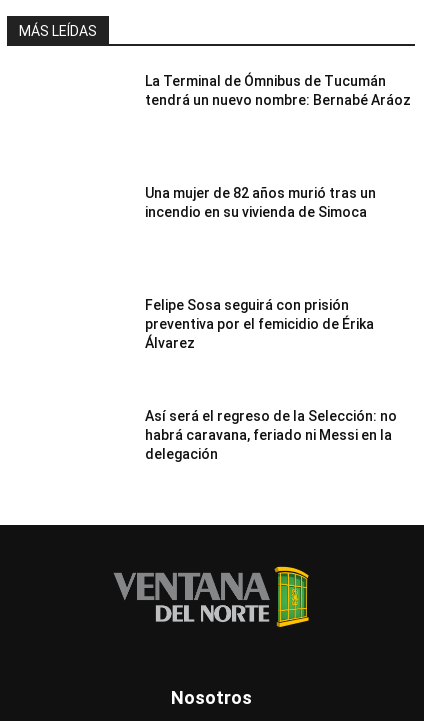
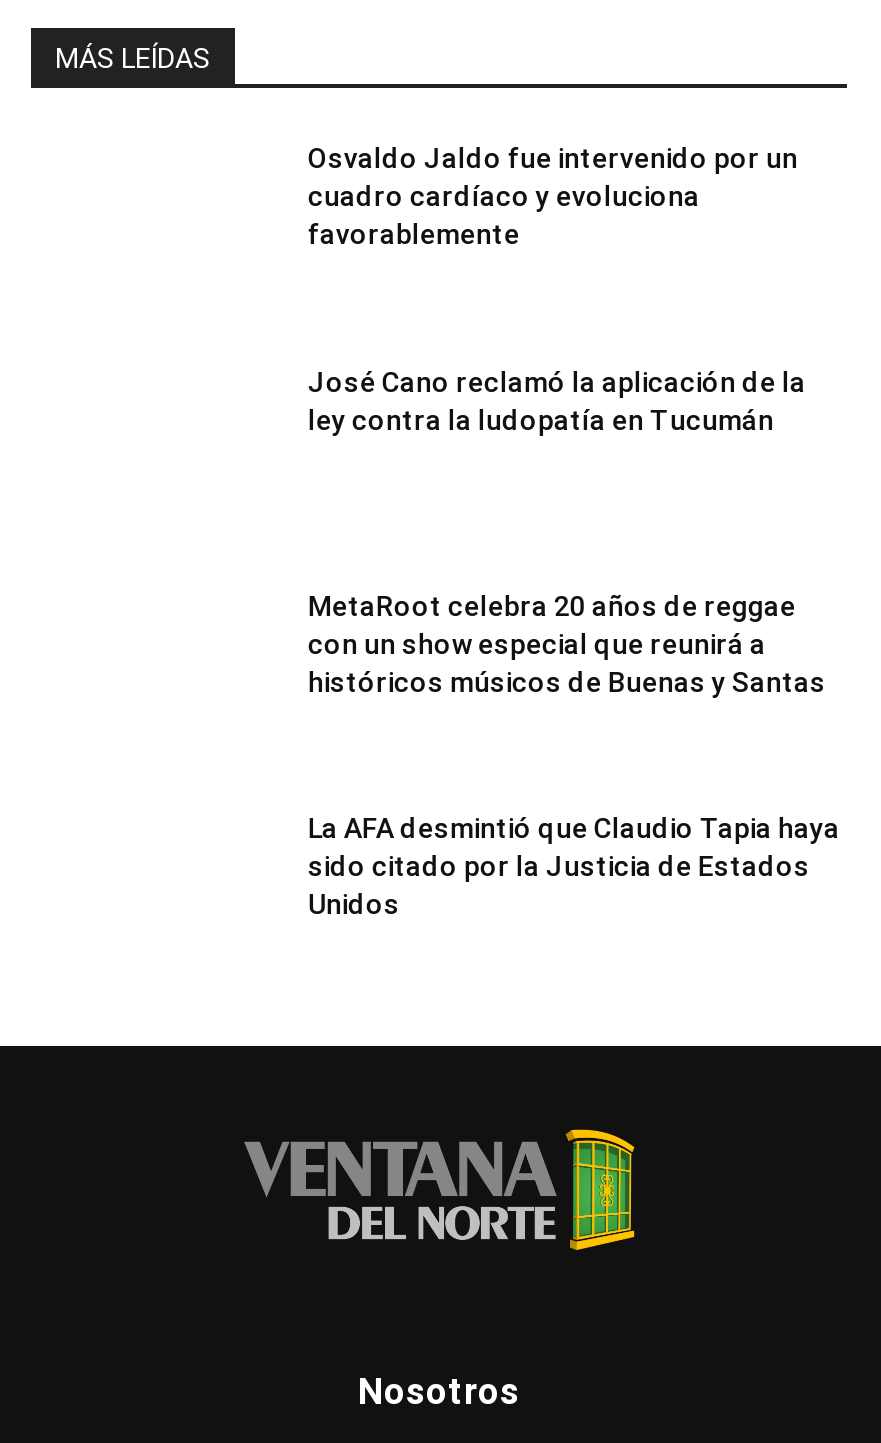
- La Terminal de Ómnibus de Tucumán
- tendrá un nuevo nombre: Bernabé Aráoz
+ Osvaldo Jaldo fue intervenido por un
+ cuadro cardíaco y evoluciona
+ favorablemente

- Una mujer de 82 años murió tras un
- incendio en su vivienda de Simoca
+ José Cano reclamó la aplicación de la
+ ley contra la ludopatía en Tucumán

- Felipe Sosa seguirá con prisión
- preventiva por el femicidio de Érika
- Álvarez
+ MetaRoot celebra 20 años de reggae
+ con un show especial que reunirá a
+ históricos músicos de Buenas y Santas

- Así será el regreso de la Selección: no
- habrá caravana, feriado ni Messi en la
- delegación
+ La AFA desmintió que Claudio Tapia haya
+ sido citado por la Justicia de Estados
+ Unidos
